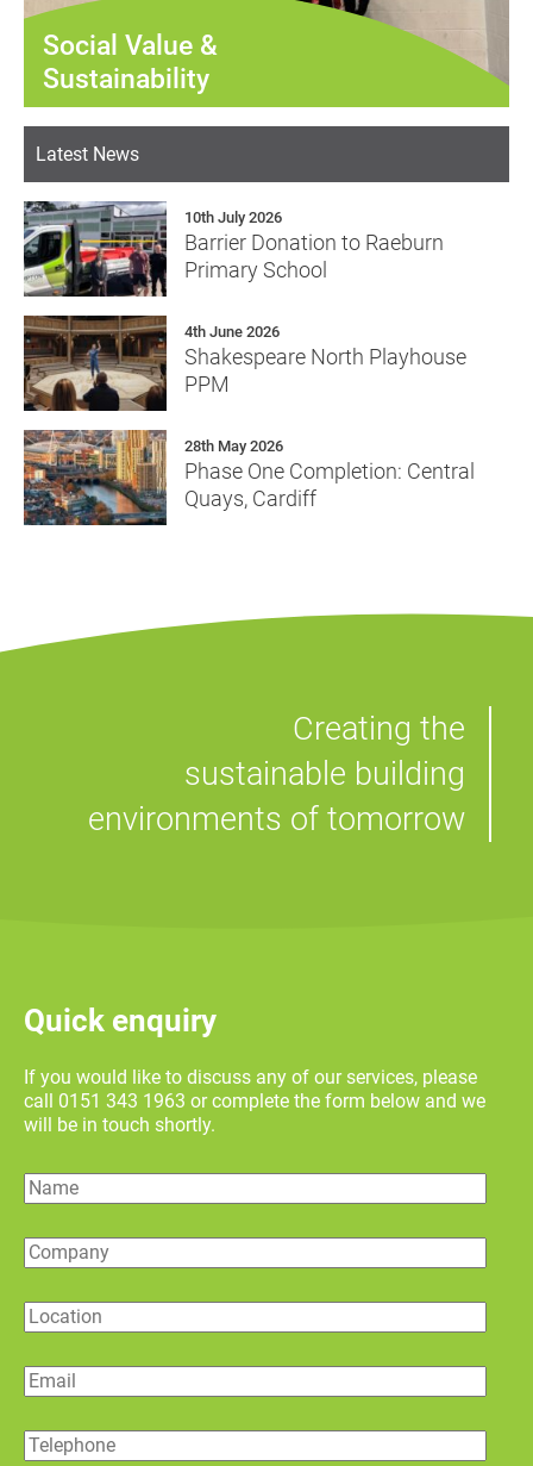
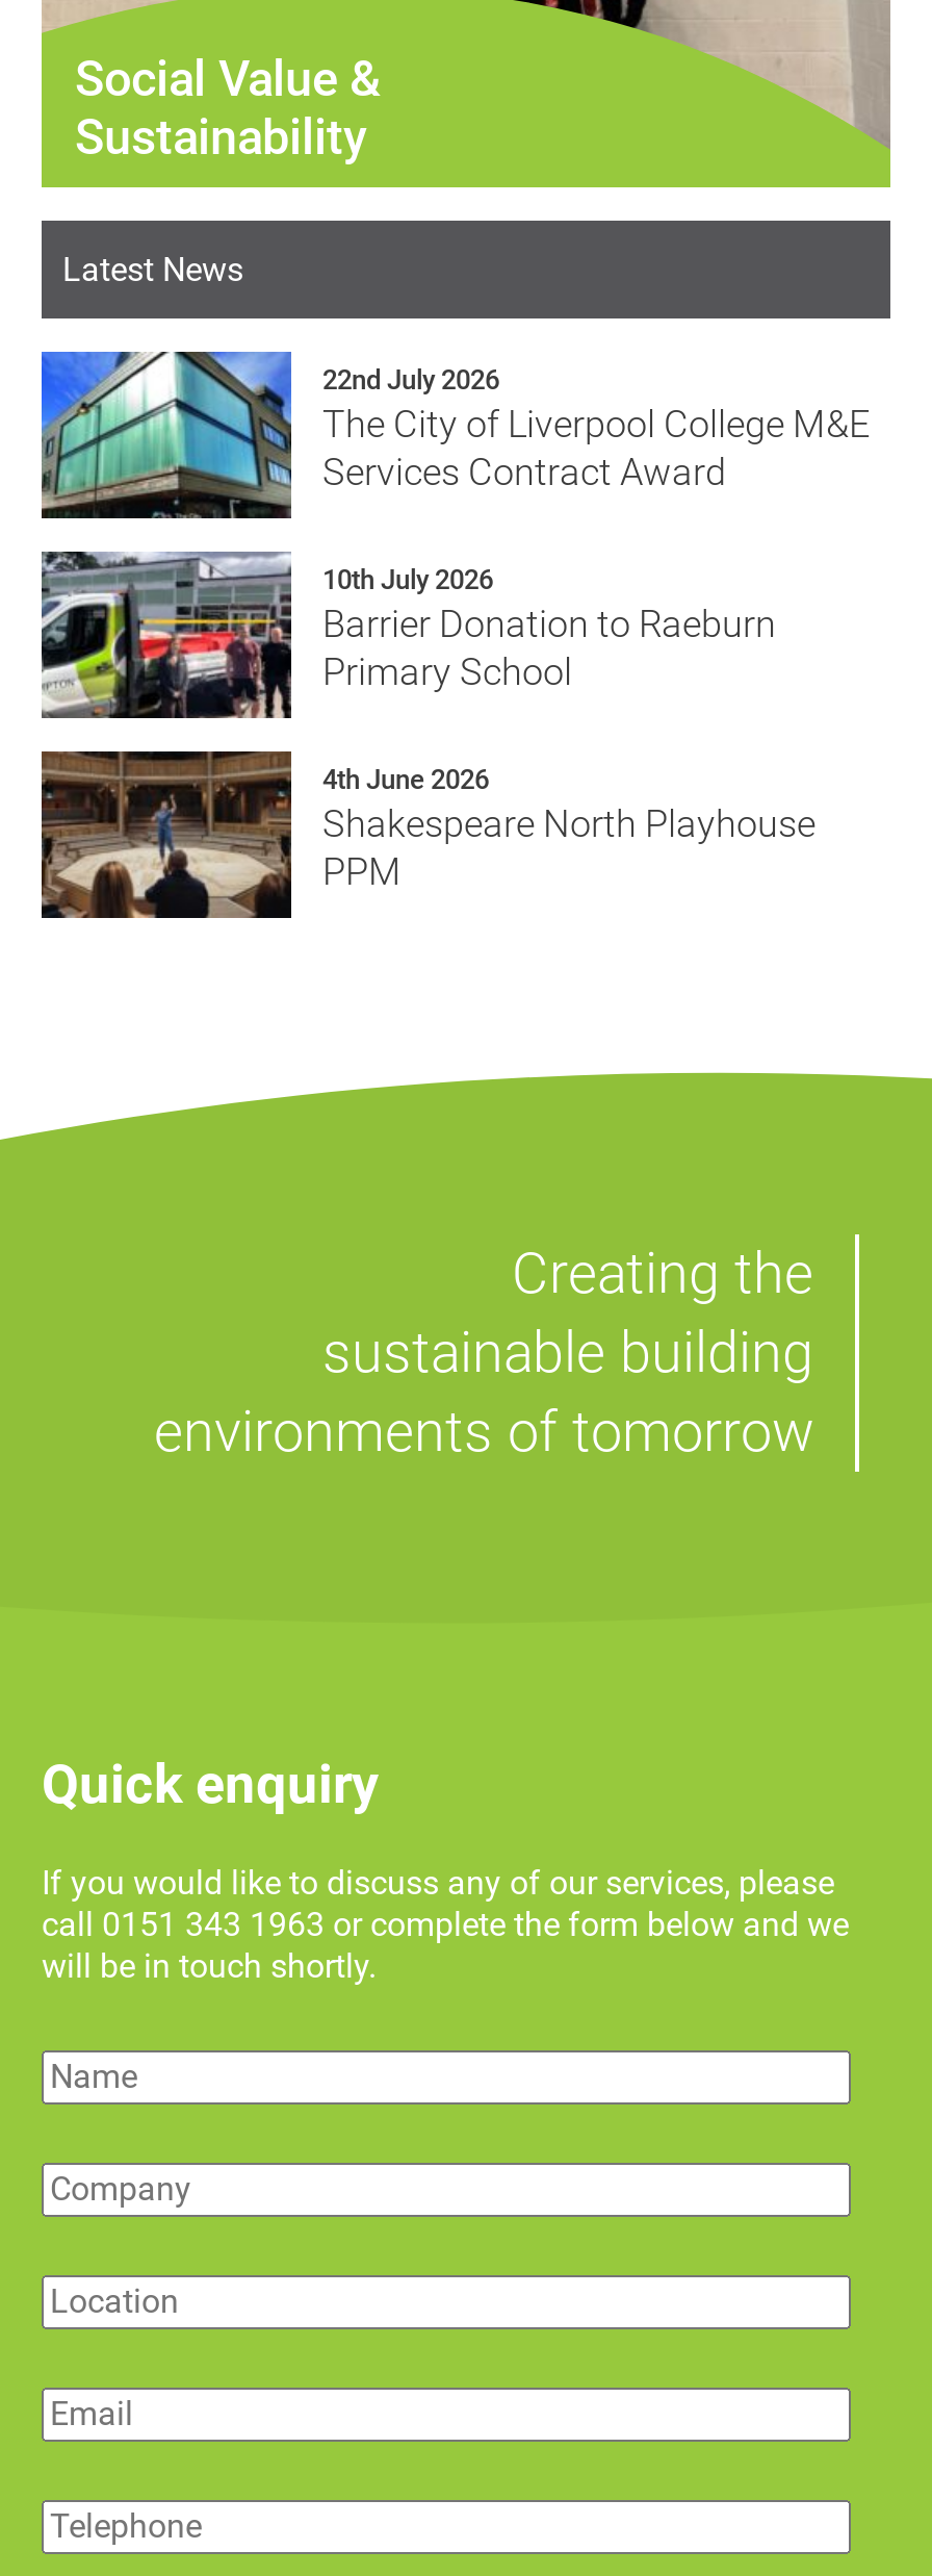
+ [image]
+ 22nd July 2026
+ The City of Liverpool College M&E
+ Services Contract Award

moved down: [image] | 10th July 2026 | Barrier Donation to Raeburn | Primary School | 4th June 2026 | Shakespeare North Playhouse | PPM

- [image]
- 28th May 2026
- Phase One Completion: Central
- Quays, Cardiff
